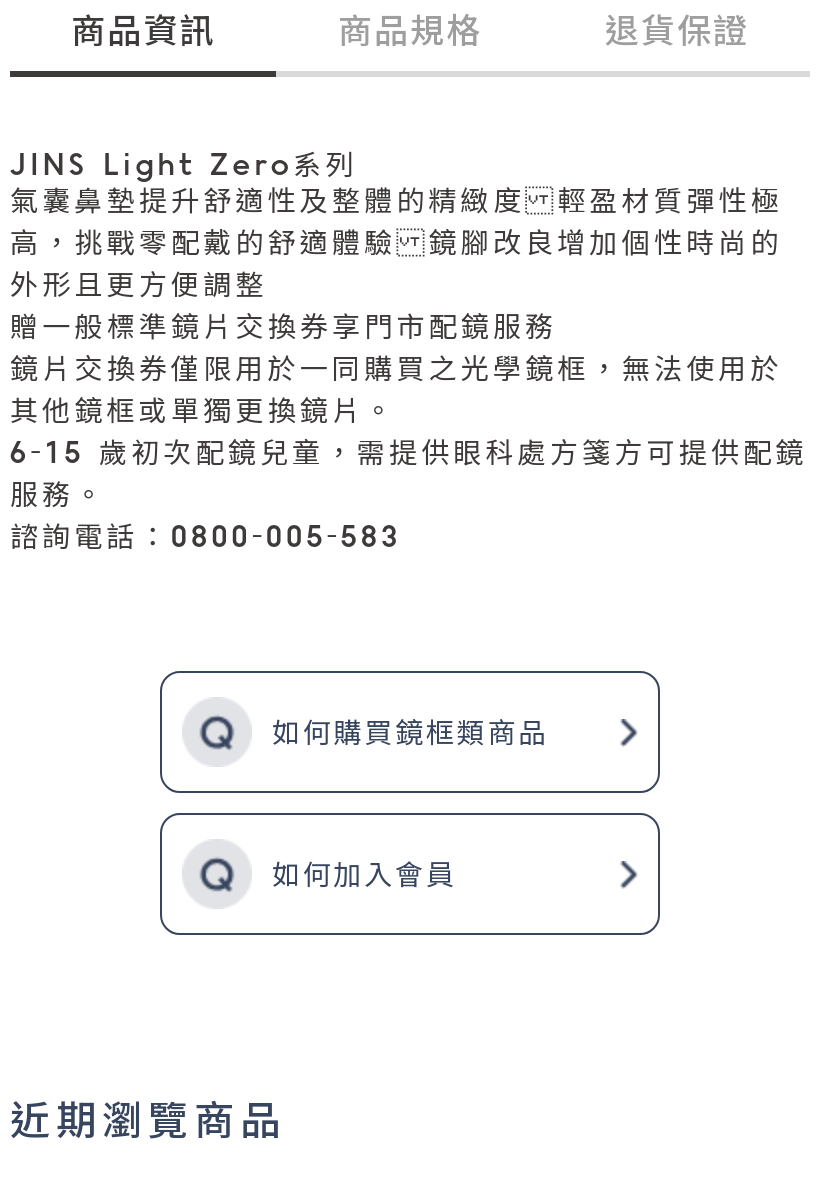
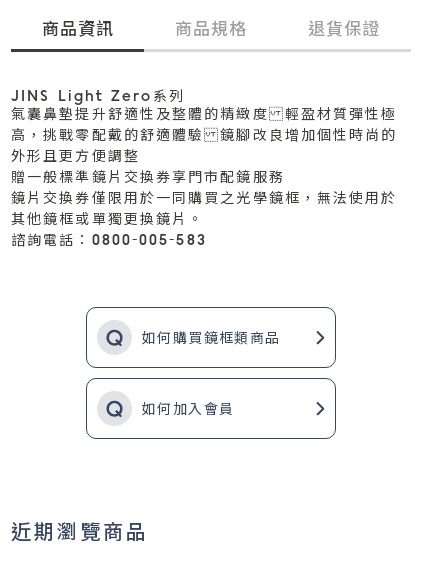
- 6-15 歲初次配鏡兒童，需提供眼科處方箋方可提供配鏡
- 服務。
